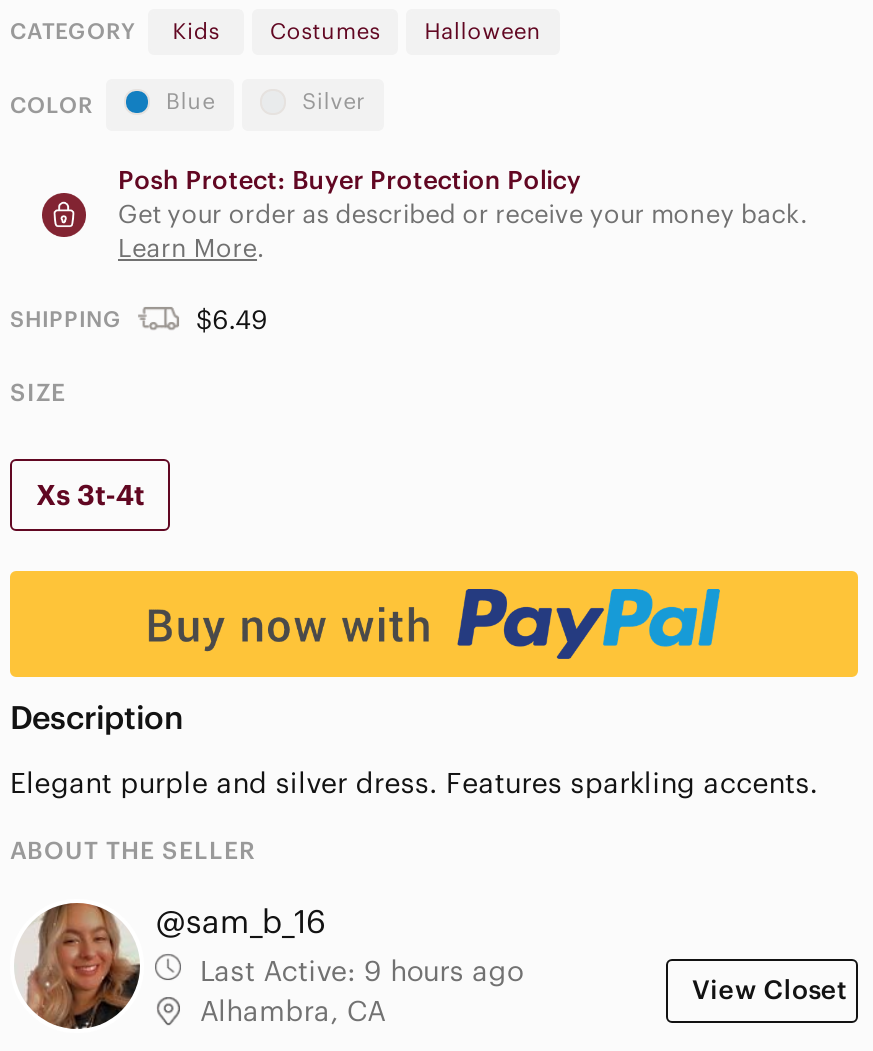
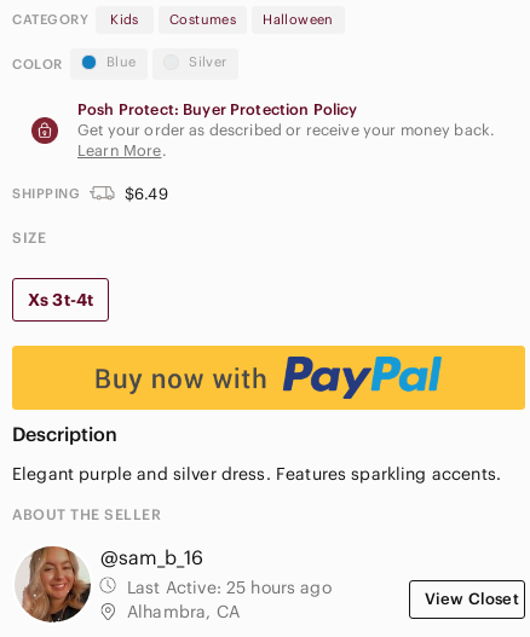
- Last Active: 9 hours ago
+ Last Active: 25 hours ago
